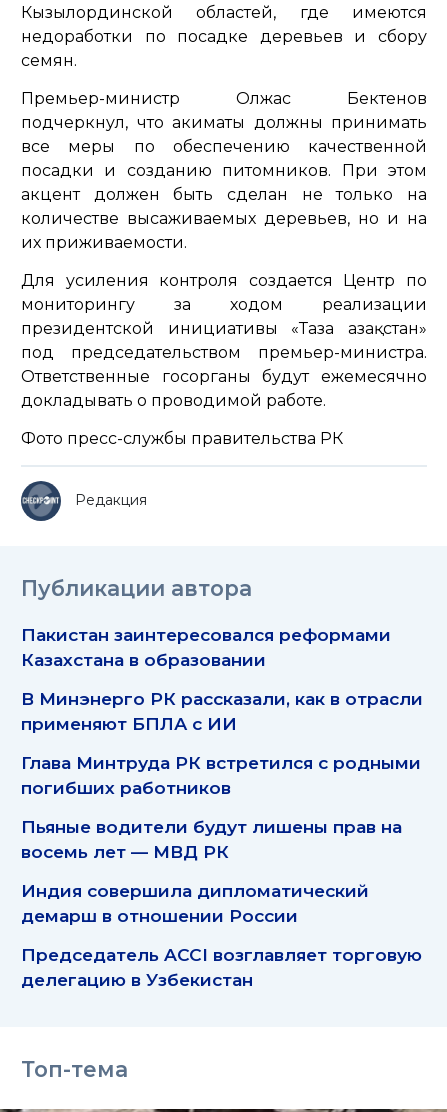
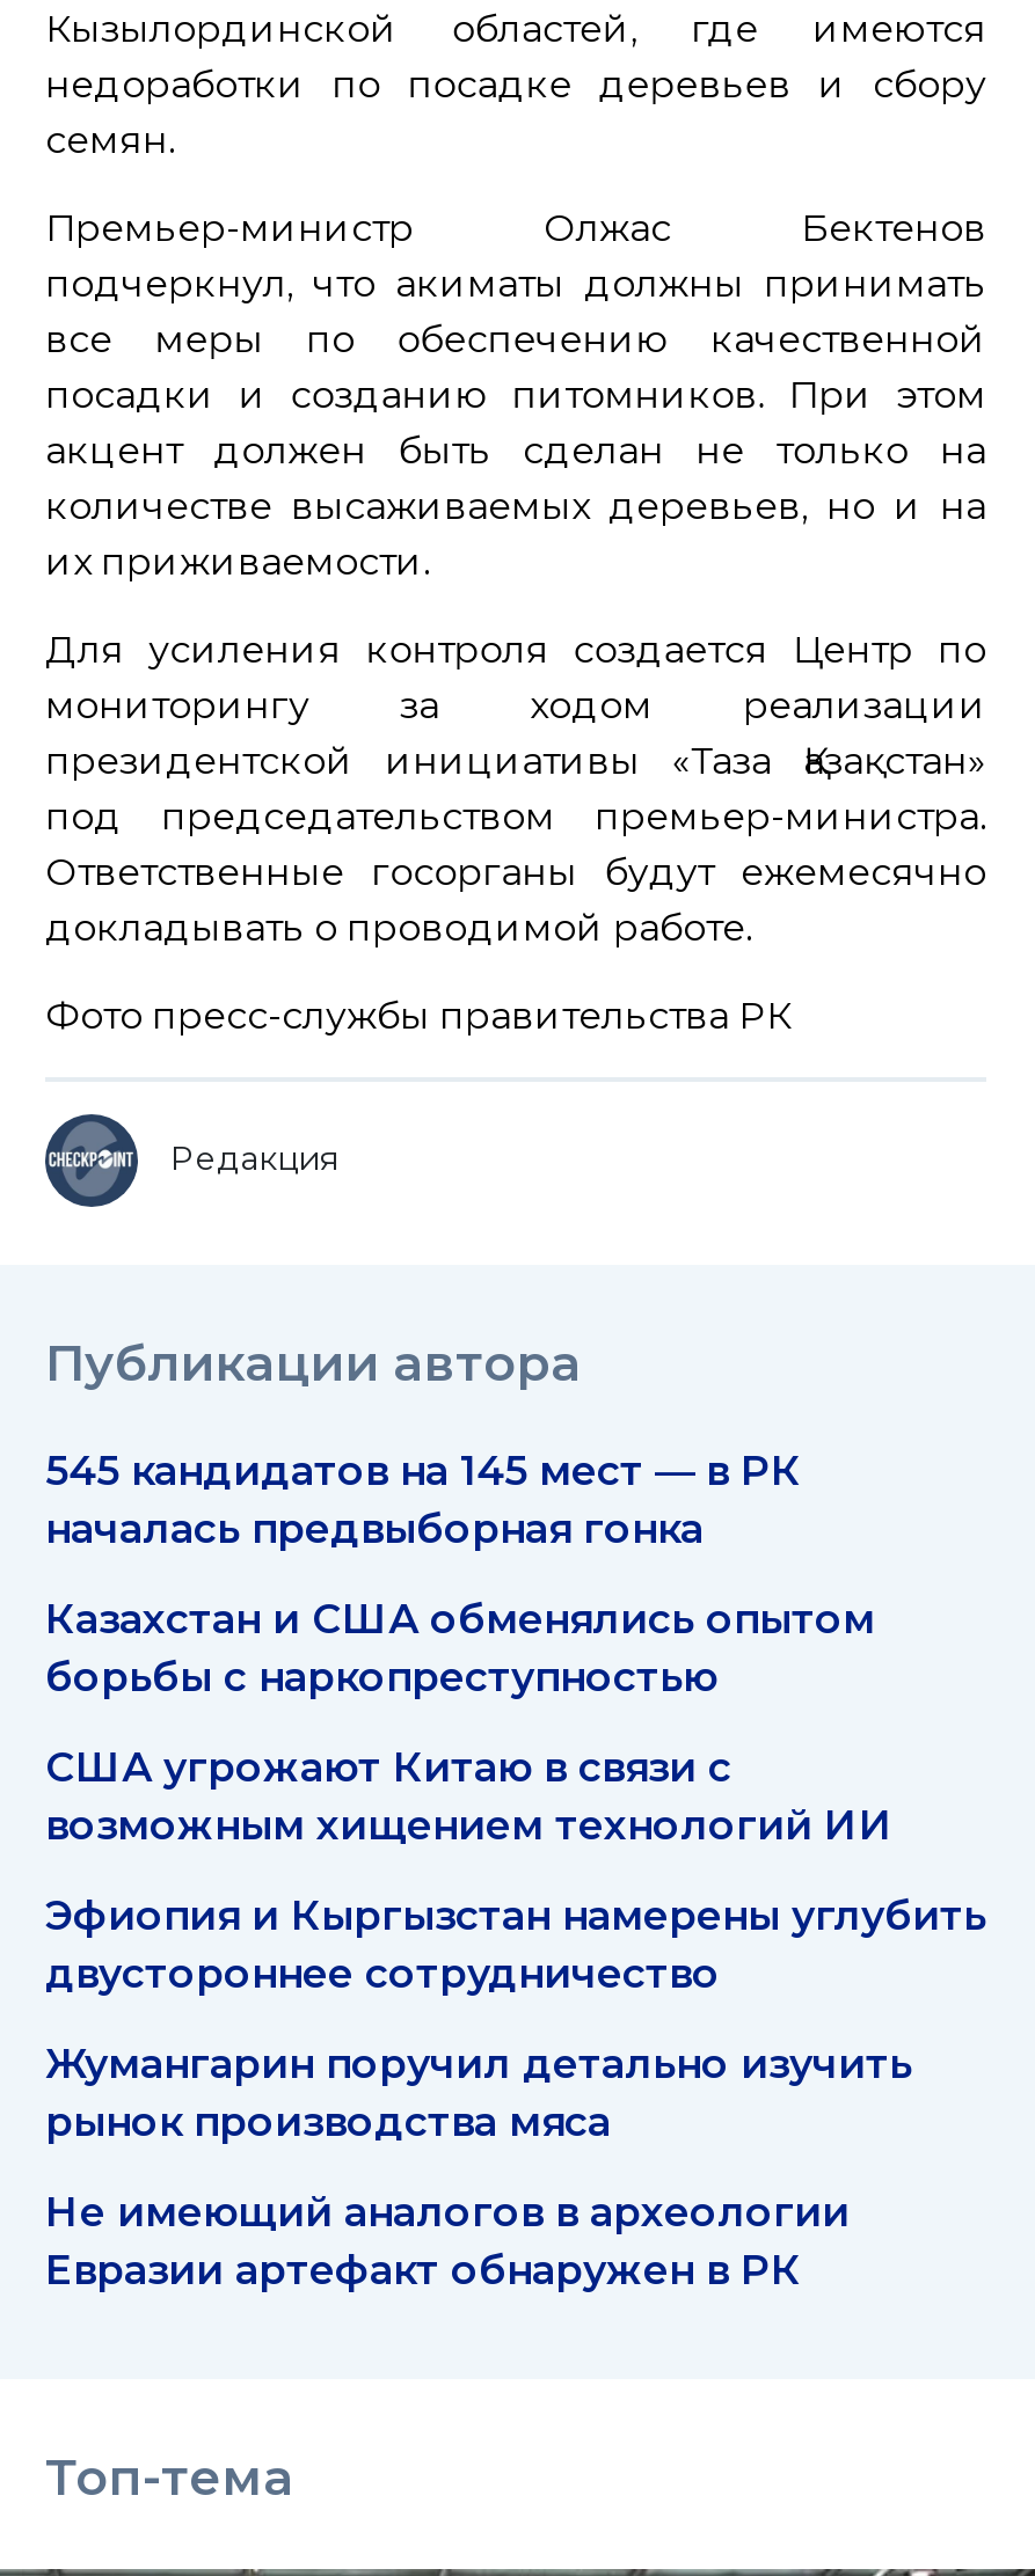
- Пакистан заинтересовался реформами
- Казахстана в образовании
+ 545 кандидатов на 145 мест — в РК
+ началась предвыборная гонка

- В Минэнерго РК рассказали, как в отрасли
- применяют БПЛА с ИИ
+ Казахстан и США обменялись опытом
+ борьбы с наркопреступностью

- Глава Минтруда РК встретился с родными
- погибших работников
+ США угрожают Китаю в связи с
+ возможным хищением технологий ИИ

- Пьяные водители будут лишены прав на
- восемь лет — МВД РК
+ Эфиопия и Кыргызстан намерены углубить
+ двустороннее сотрудничество

- Индия совершила дипломатический
- демарш в отношении России
+ Жумангарин поручил детально изучить
+ рынок производства мяса

- Председатель ACCI возглавляет торговую
- делегацию в Узбекистан
+ Не имеющий аналогов в археологии
+ Евразии артефакт обнаружен в РК
